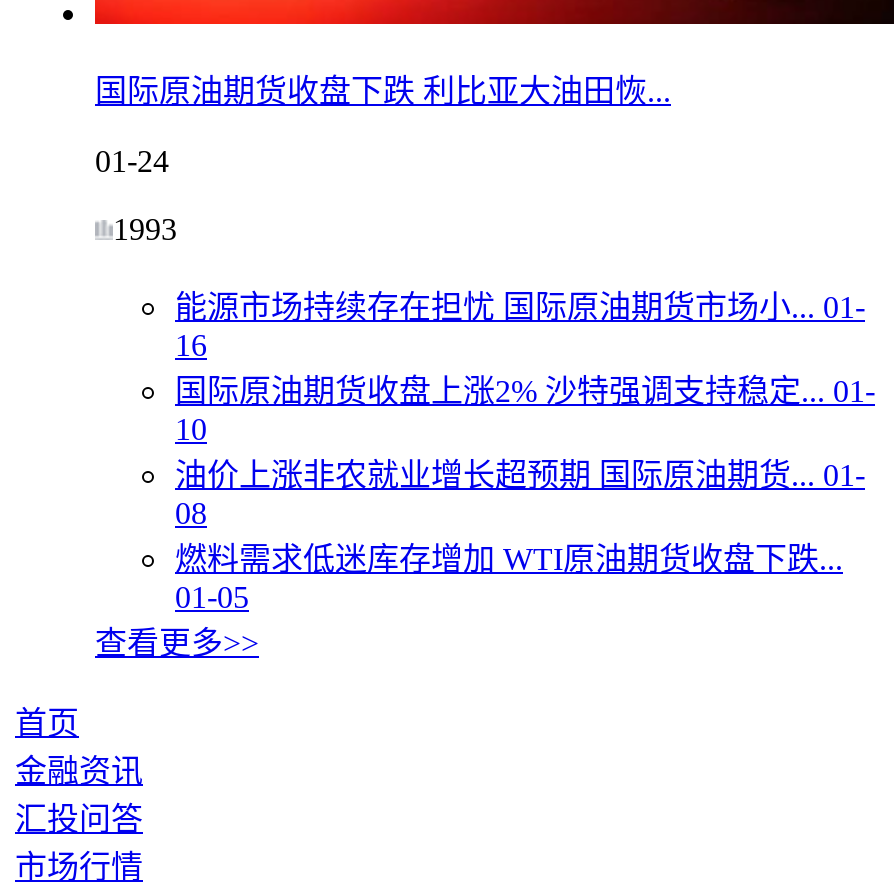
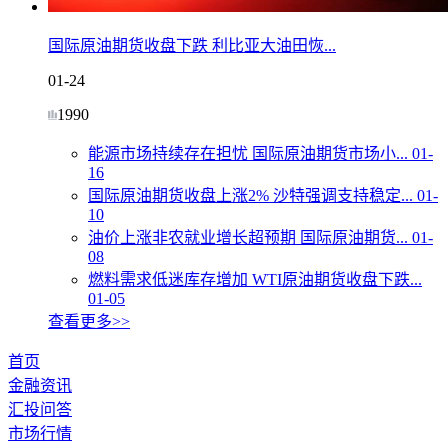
- 1993
+ 1990
